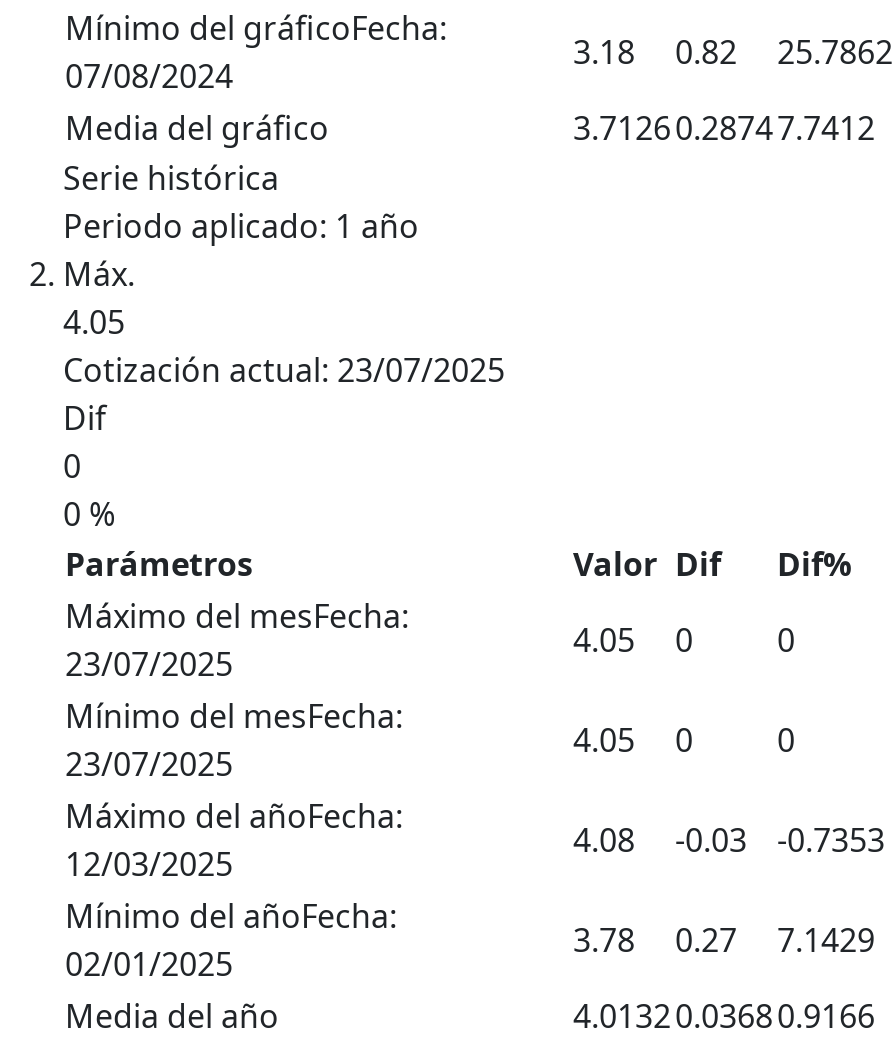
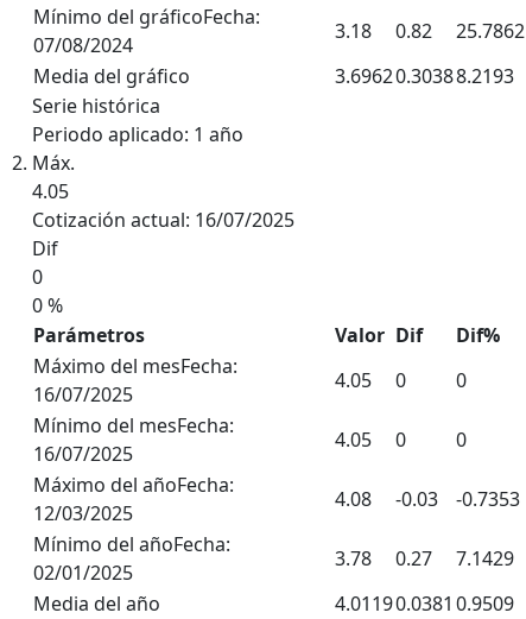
- 3.7126 0.2874 7.7412
+ 3.6962 0.3038 8.2193

- Cotización actual: 23/07/2025
+ Cotización actual: 16/07/2025

- 23/07/2025
+ 16/07/2025

- 23/07/2025
+ 16/07/2025

- 4.0132 0.0368 0.9166
+ 4.0119 0.0381 0.9509
